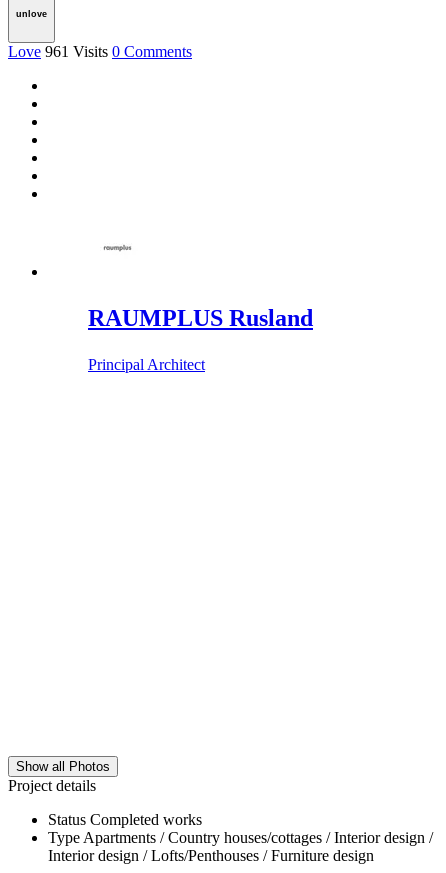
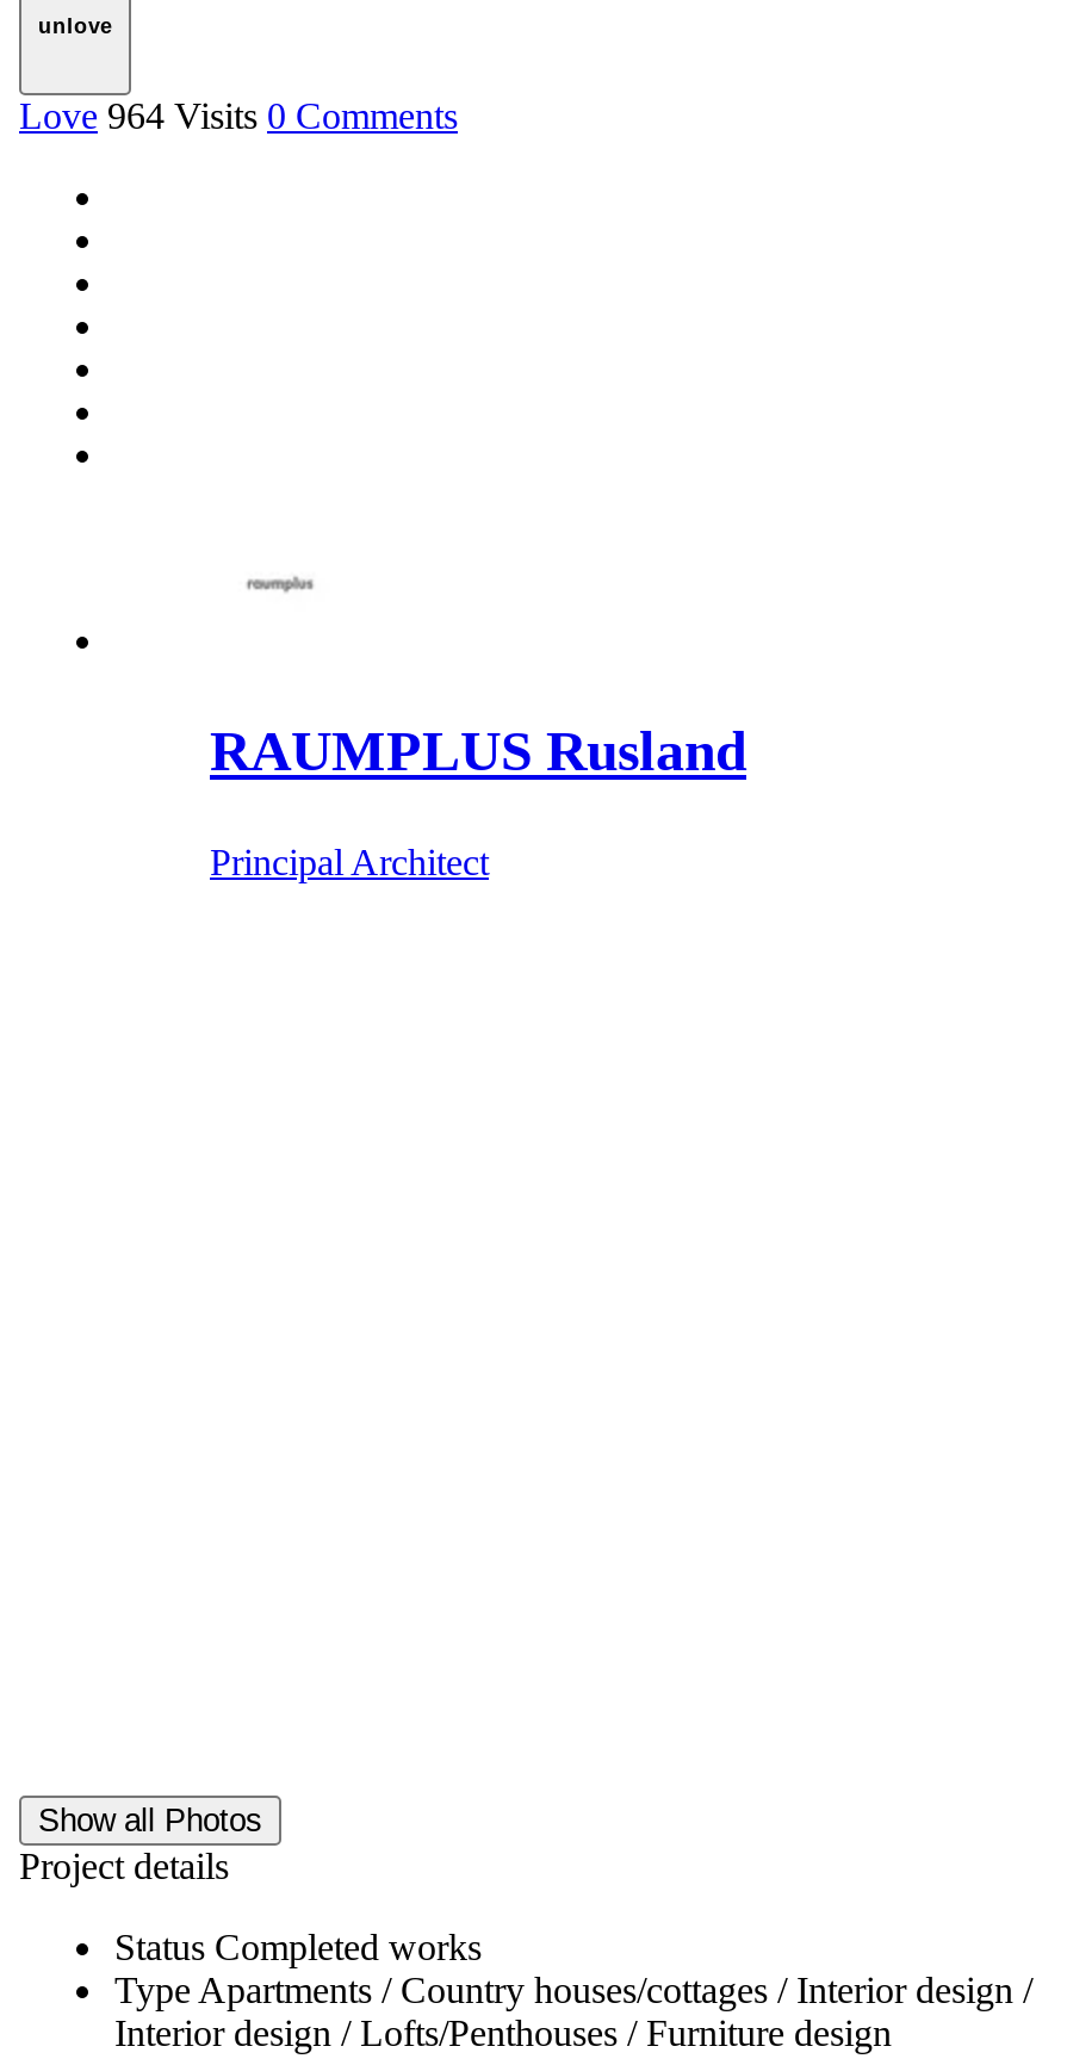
- Love 961 Visits 0 Comments
+ Love 964 Visits 0 Comments
